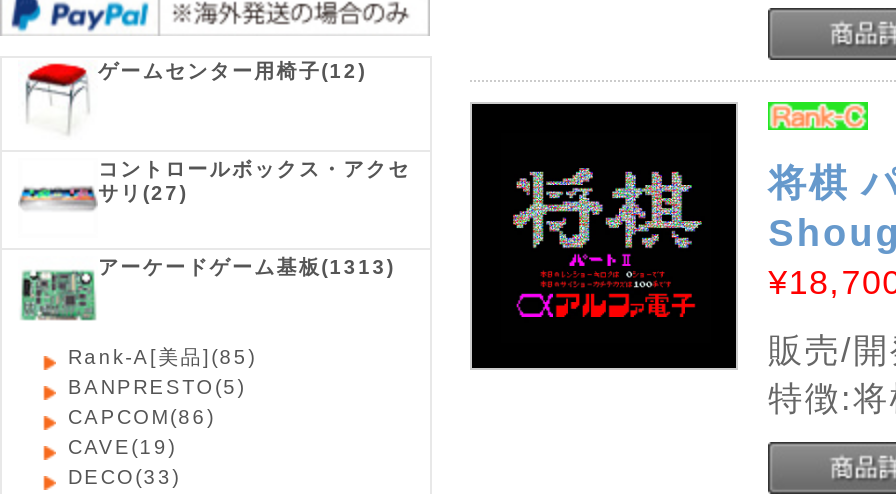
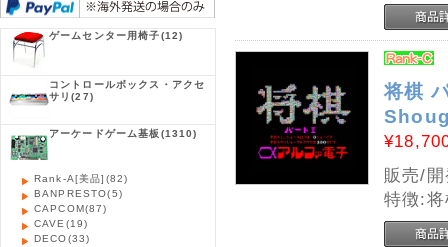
- アーケードゲーム基板(1313)
+ アーケードゲーム基板(1310)

- Rank-A[美品] (85)
+ Rank-A[美品] (82)

- CAPCOM (86)
+ CAPCOM (87)
